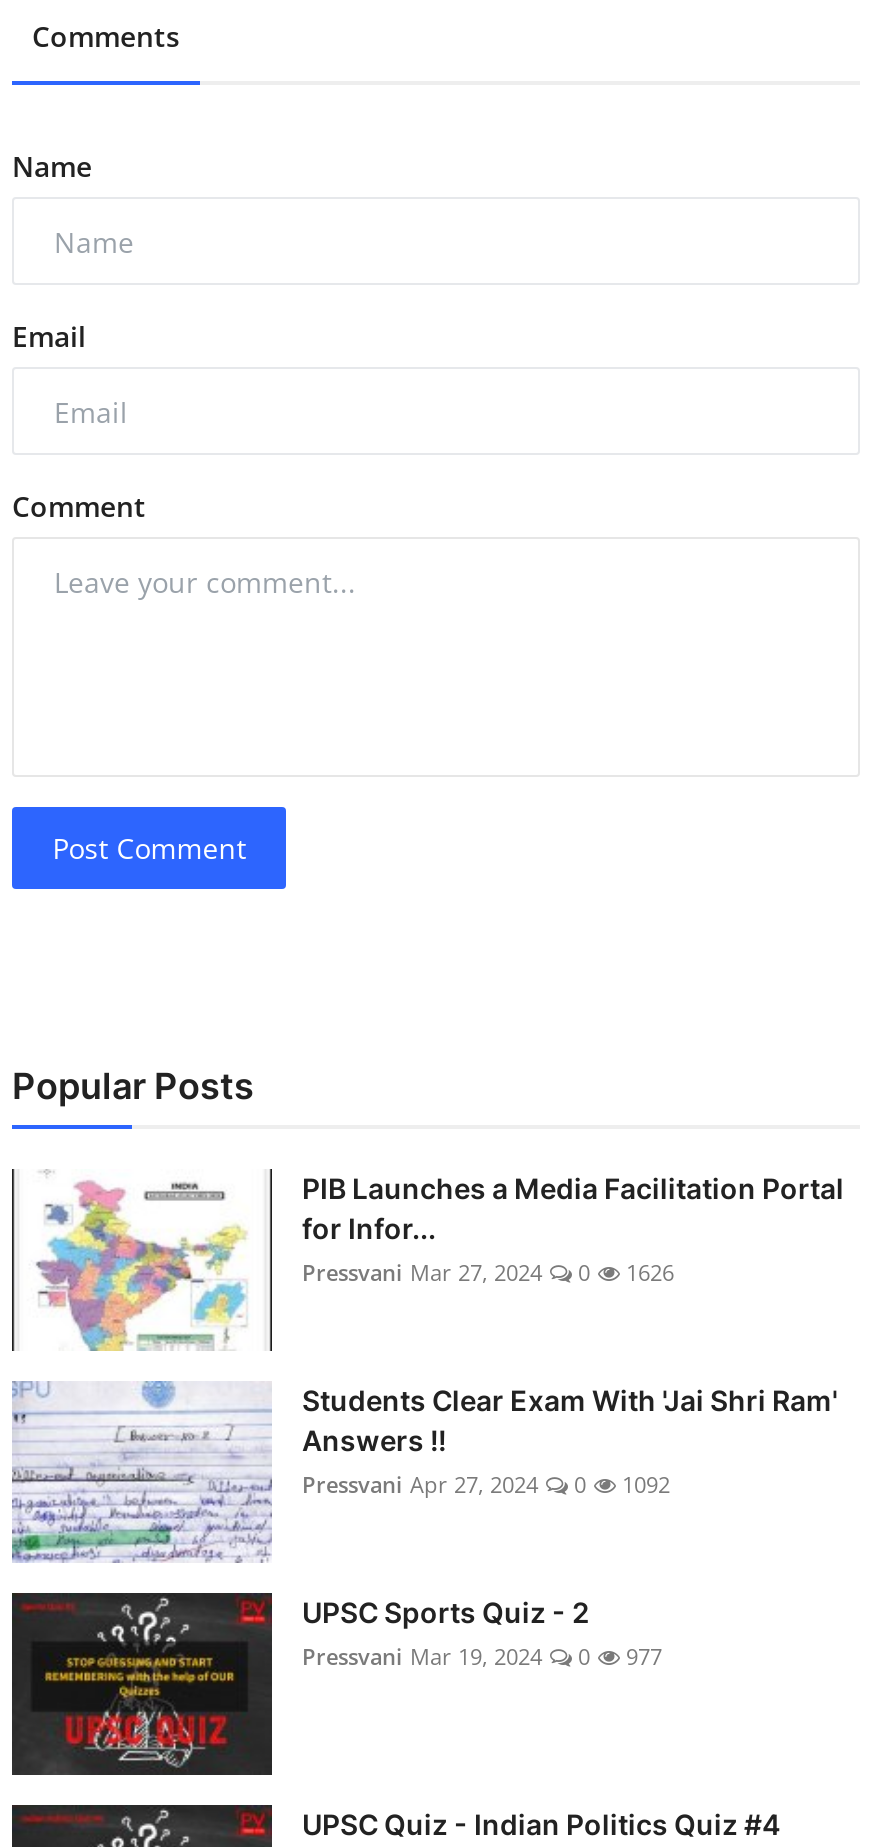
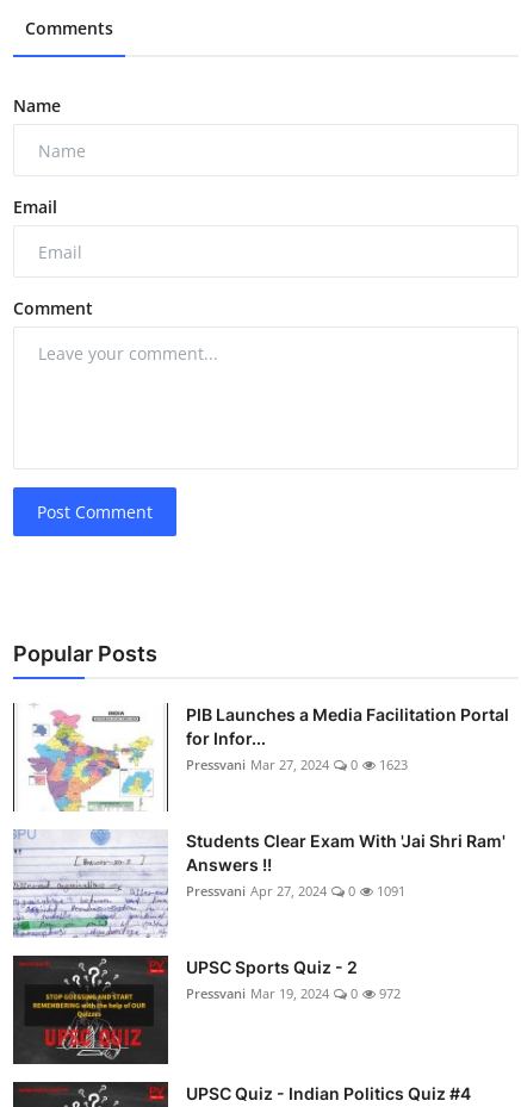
- Pressvani Mar 27, 2024 0 1626
+ Pressvani Mar 27, 2024 0 1623

- Pressvani Apr 27, 2024 0 1092
+ Pressvani Apr 27, 2024 0 1091

- Pressvani Mar 19, 2024 0 977
+ Pressvani Mar 19, 2024 0 972
